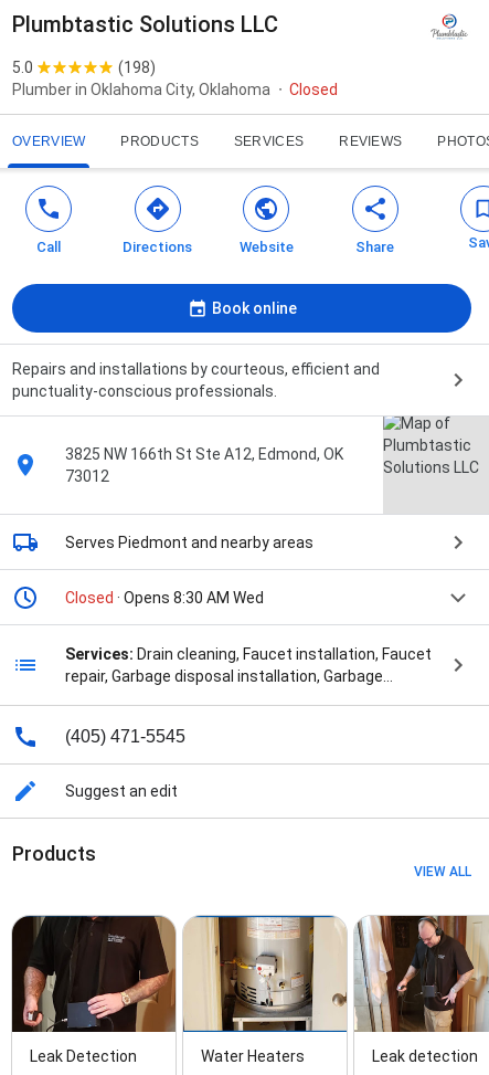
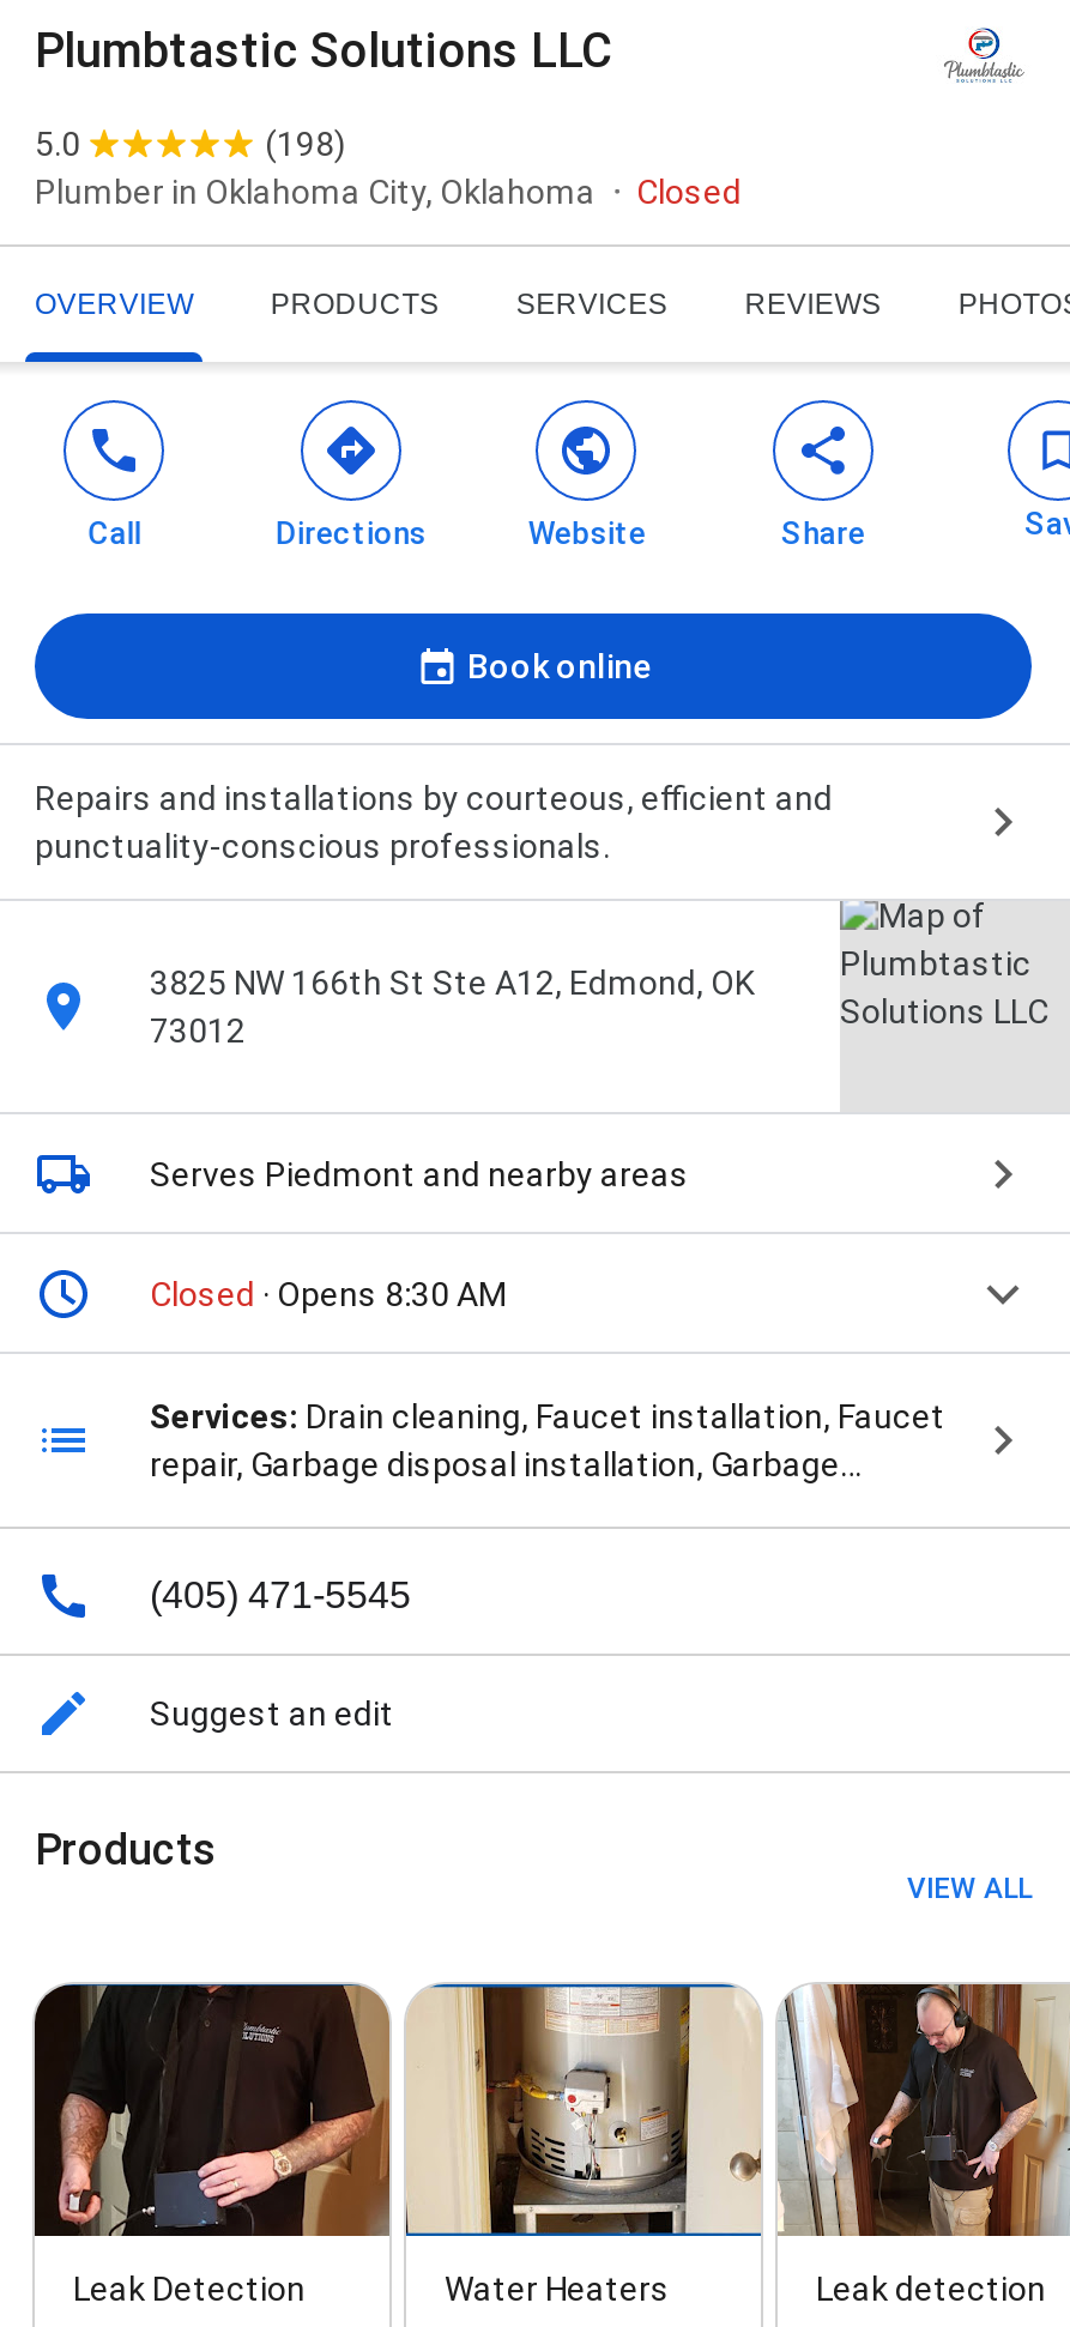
- Closed · Opens 8:30 AM Wed
+ Closed · Opens 8:30 AM
